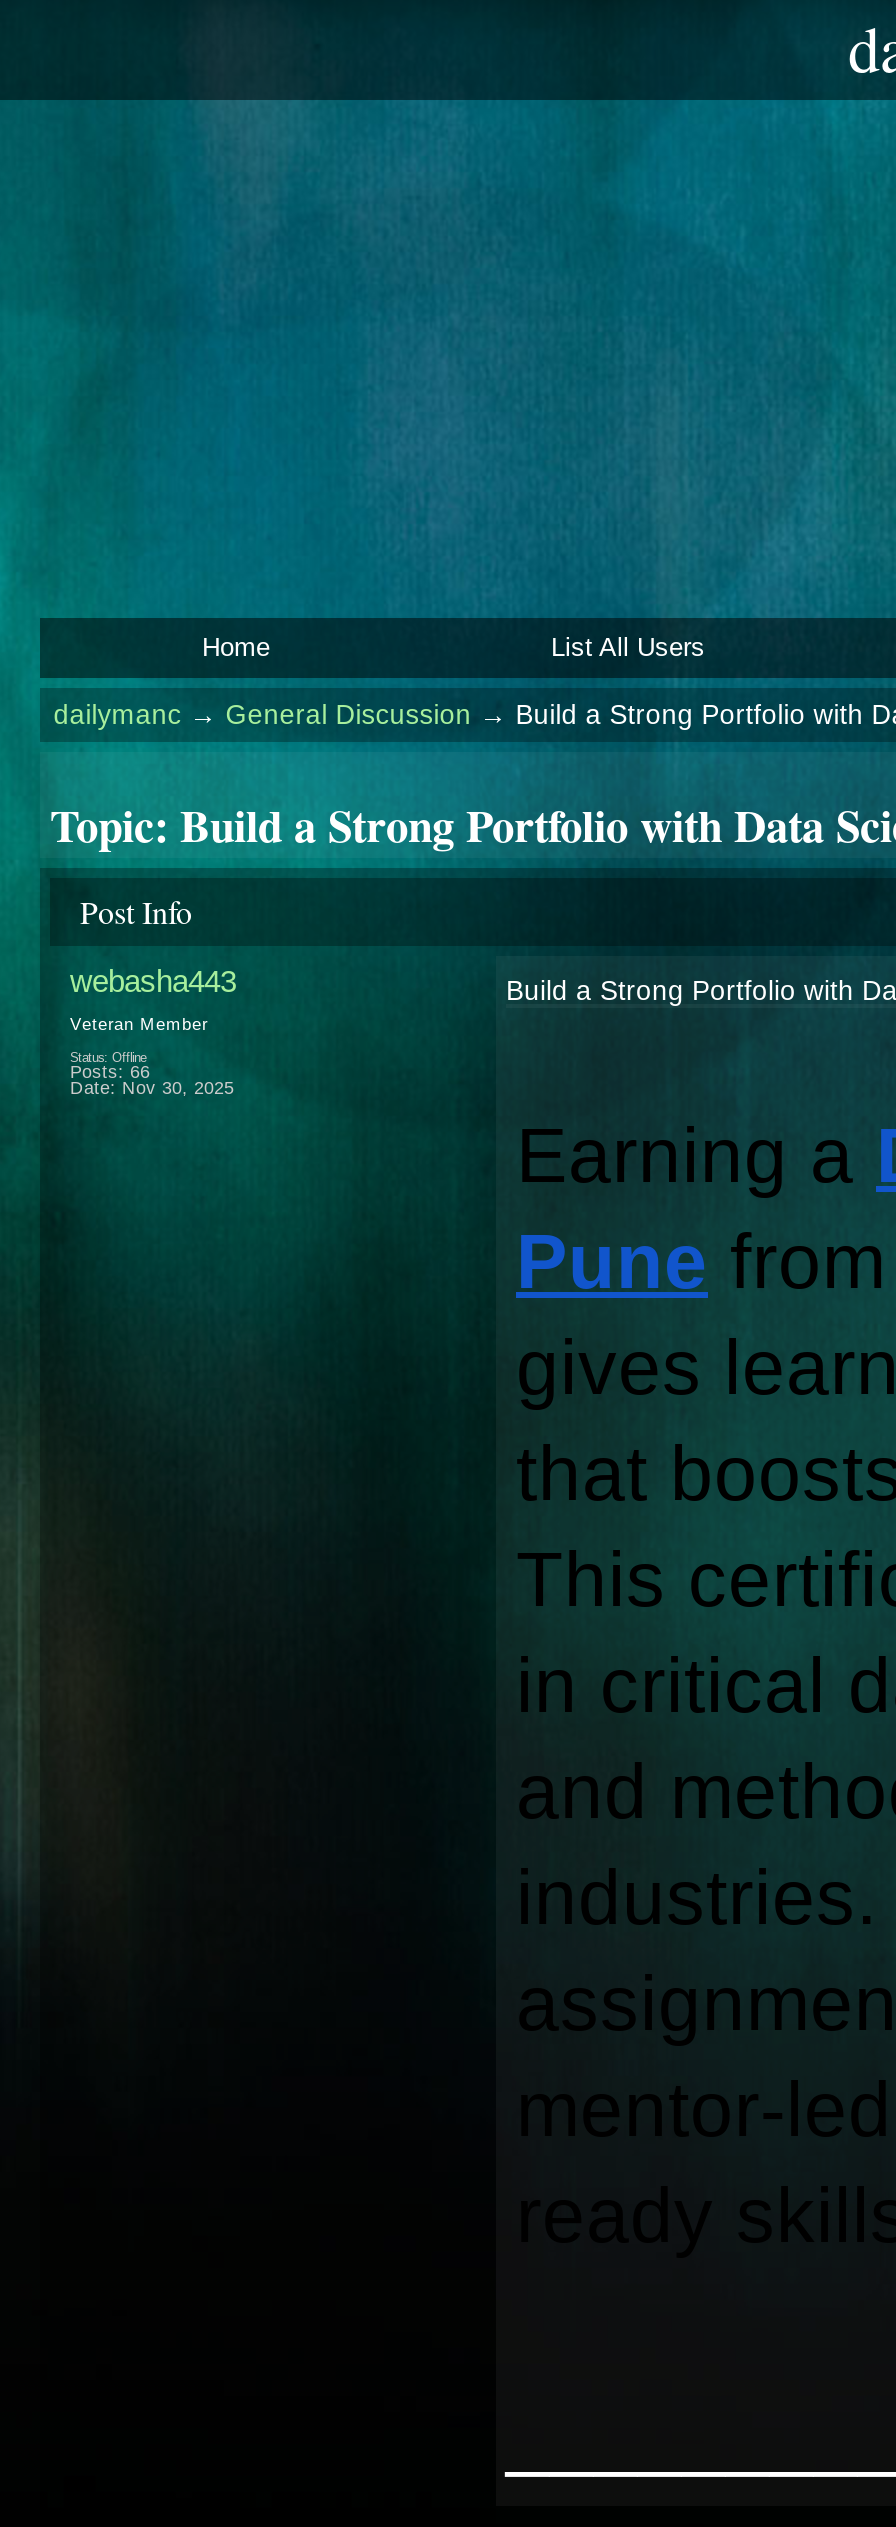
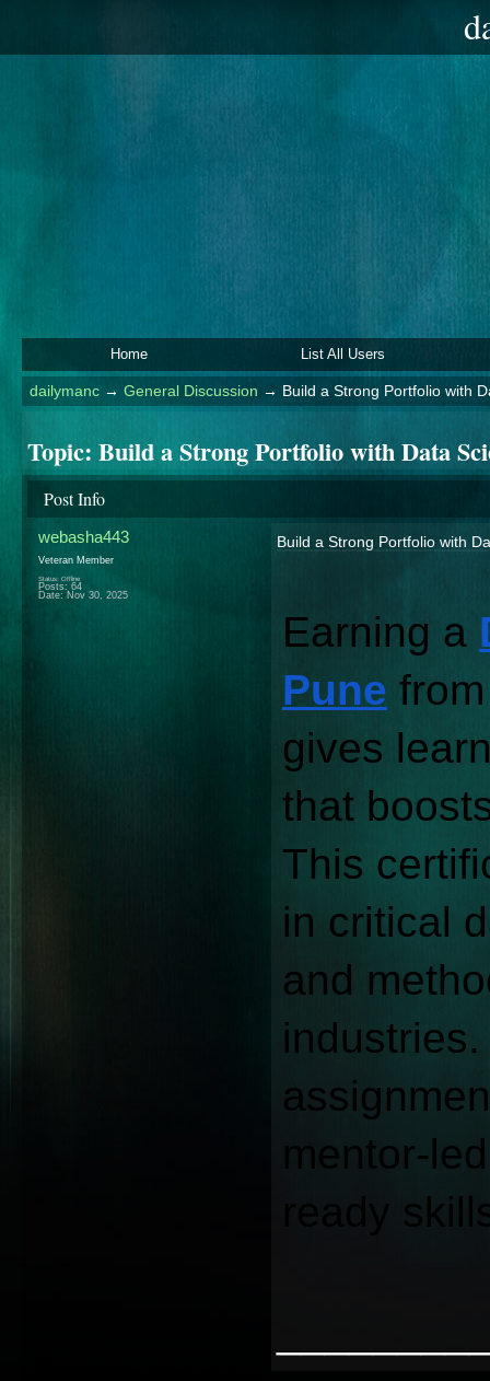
- Posts: 66
+ Posts: 64
